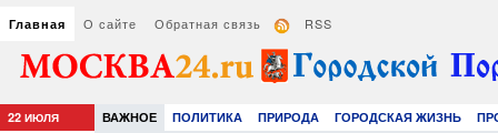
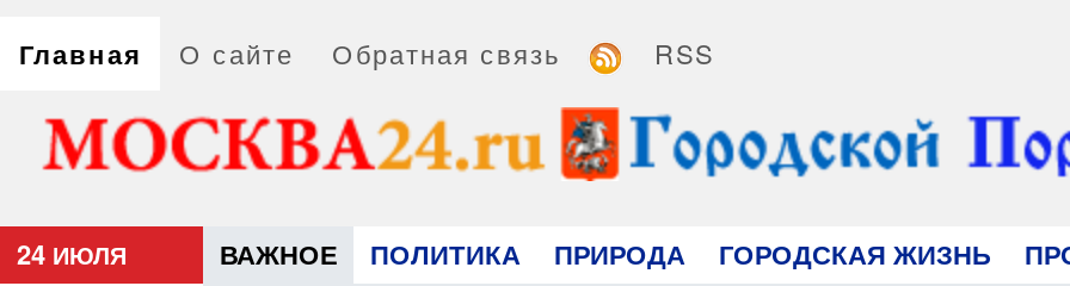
- 22 ИЮЛЯ
+ 24 ИЮЛЯ
